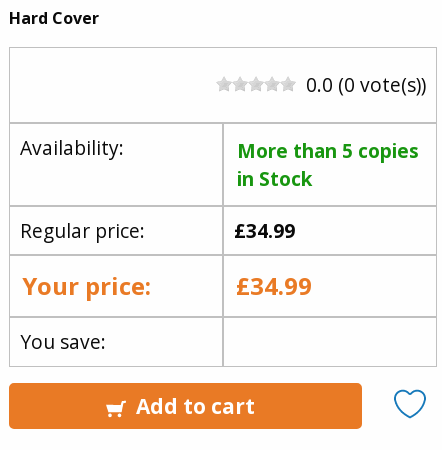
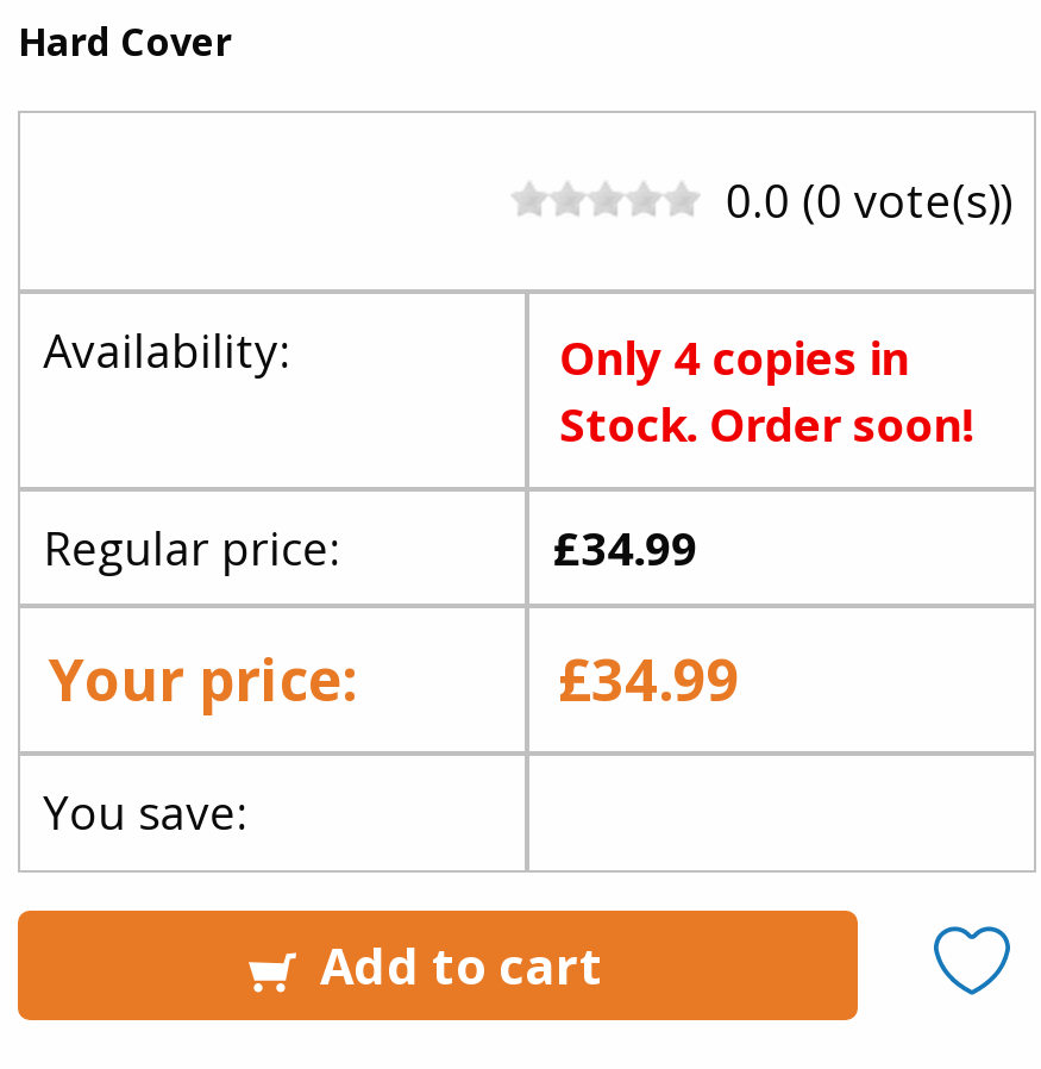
- More than 5 copies
- in Stock
+ Only 4 copies in
+ Stock. Order soon!
